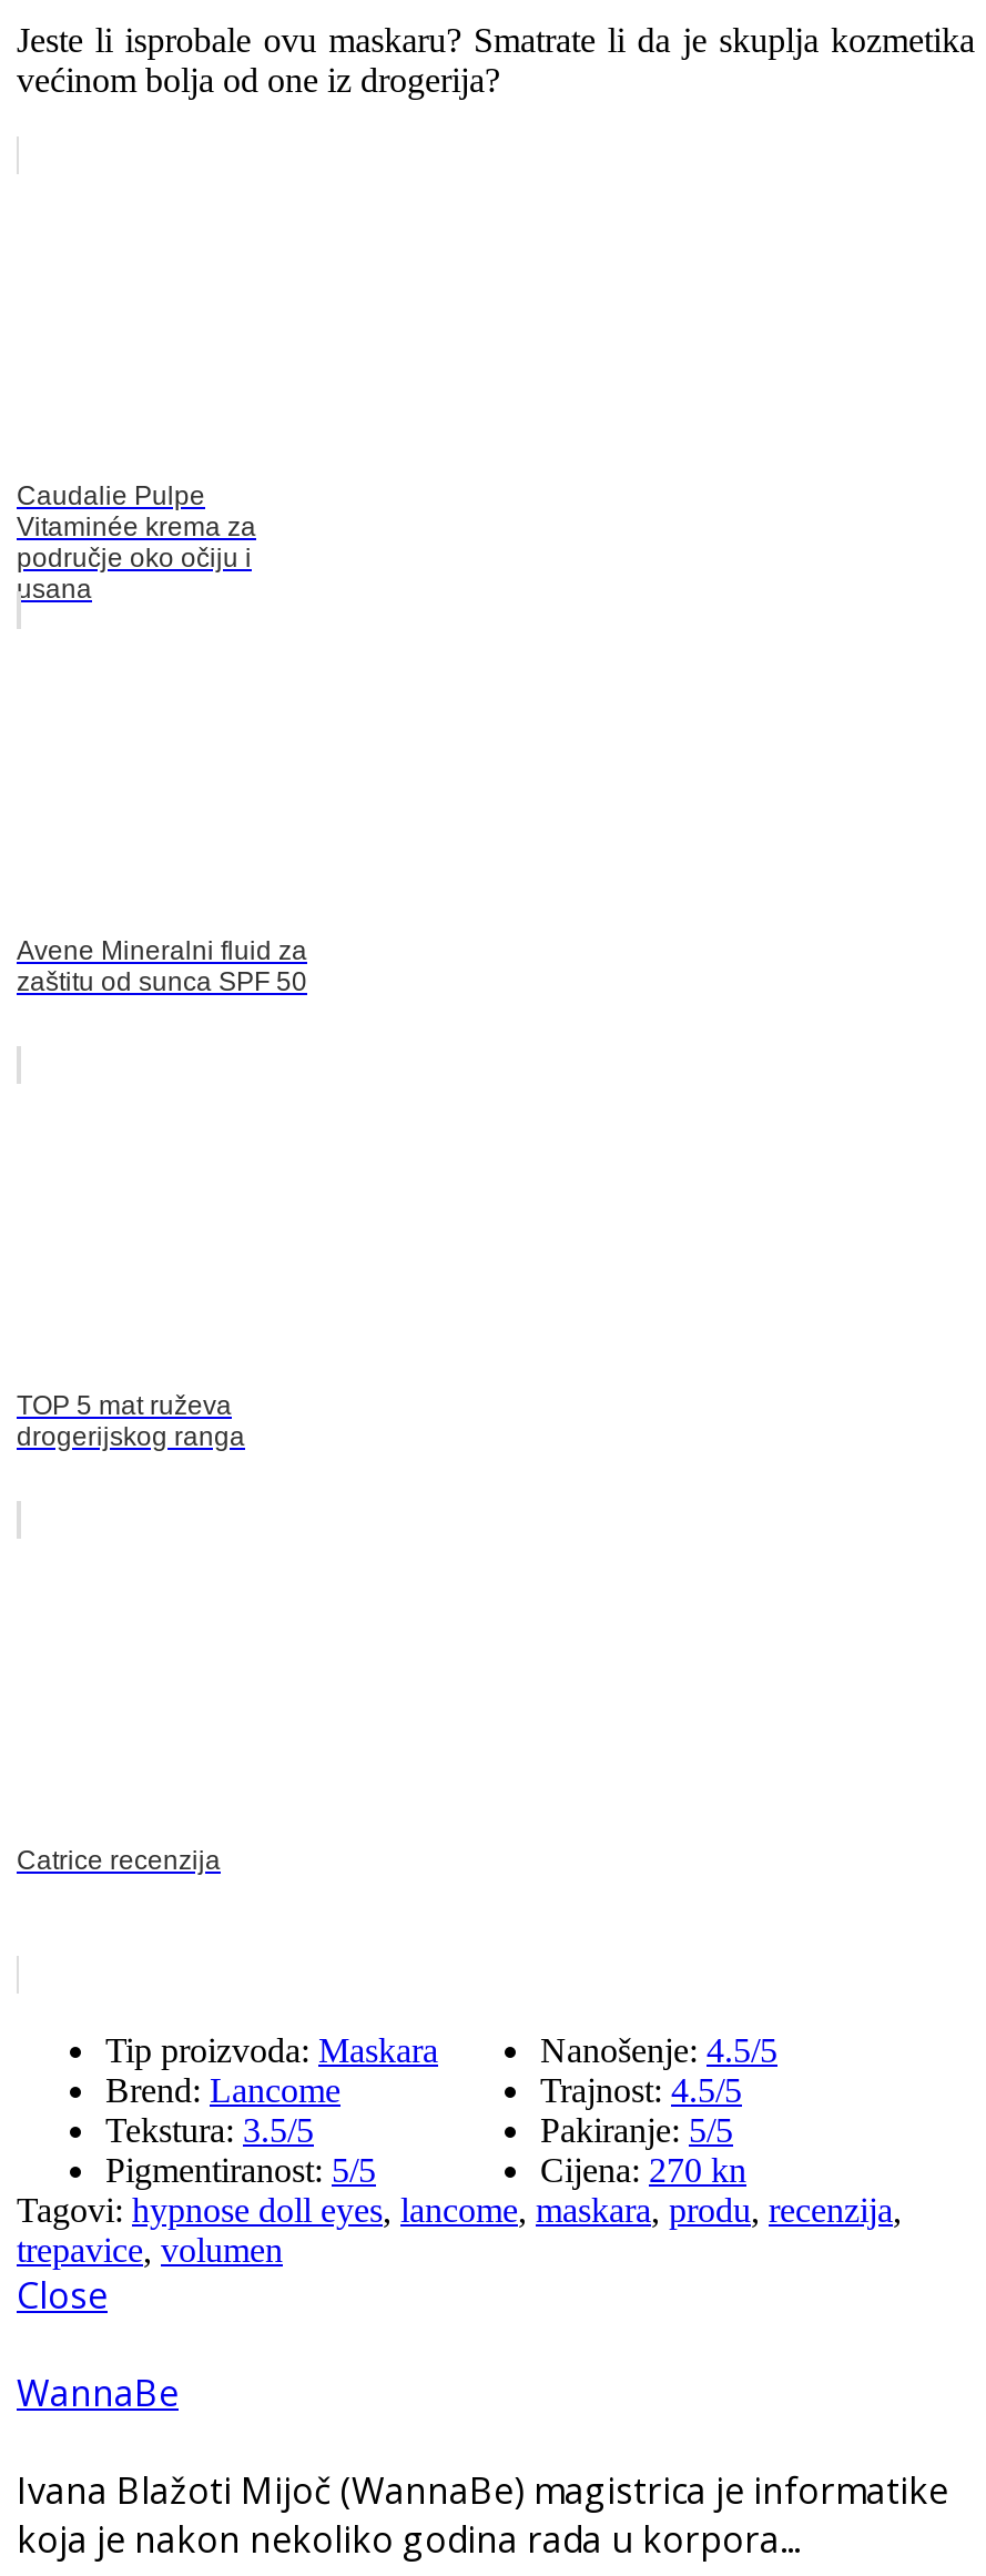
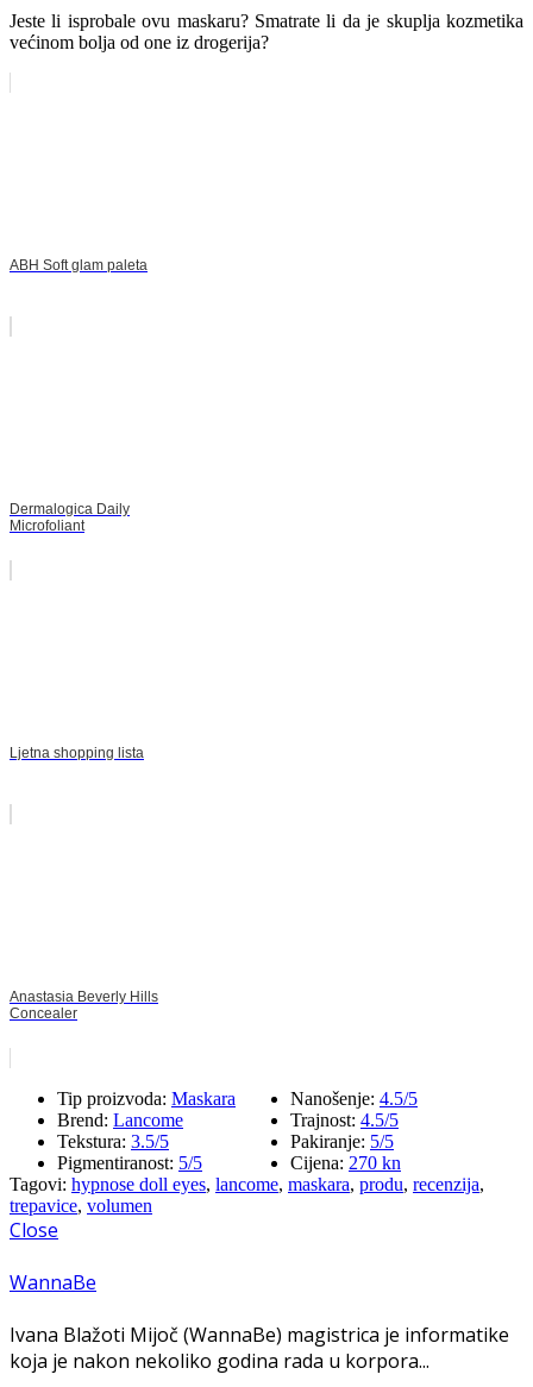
- Caudalie Pulpe
- Vitaminée krema za
- područje oko očiju i
- usana
+ ABH Soft glam paleta

- Avene Mineralni fluid za
- zaštitu od sunca SPF 50
+ Dermalogica Daily
+ Microfoliant

- TOP 5 mat ruževa
- drogerijskog ranga
+ Ljetna shopping lista

- Catrice recenzija
+ Anastasia Beverly Hills
+ Concealer
